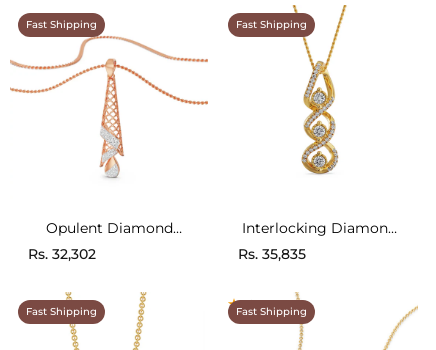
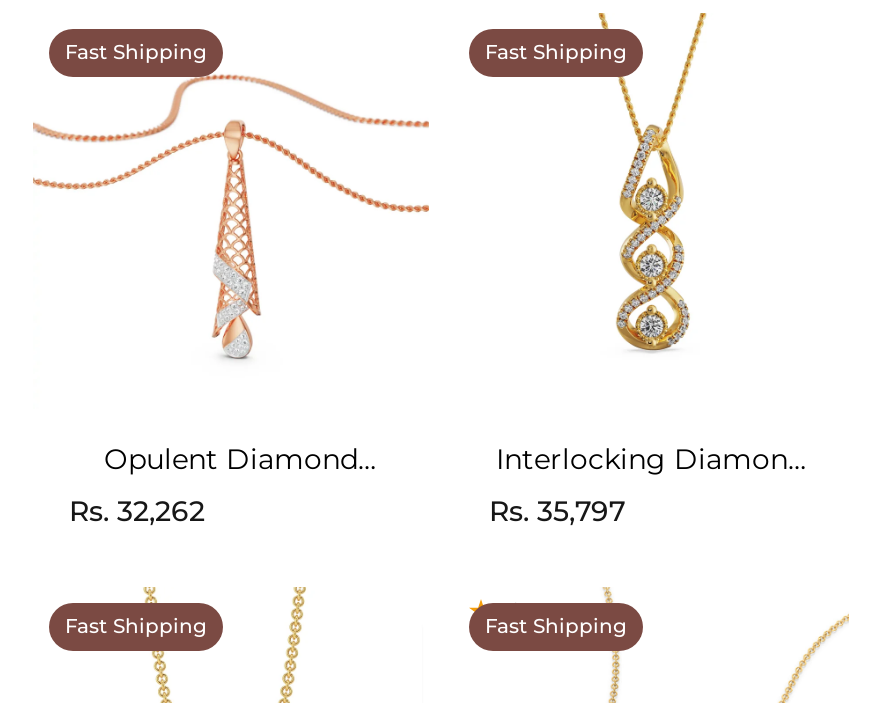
- Rs. 32,302
+ Rs. 32,262

- Rs. 35,835
+ Rs. 35,797
